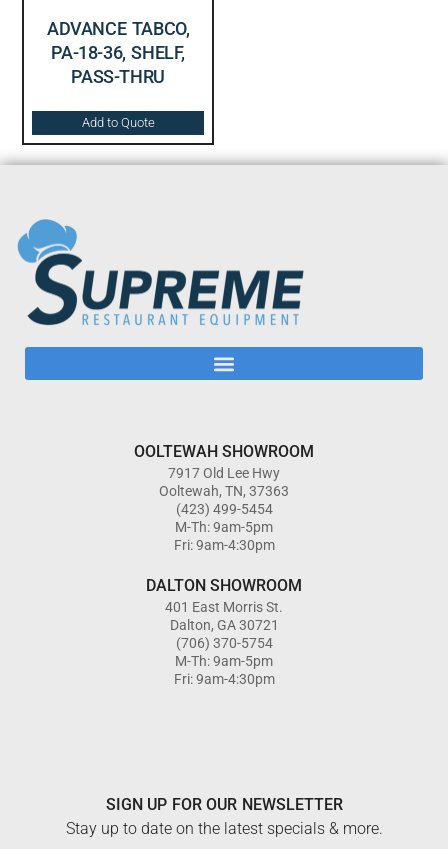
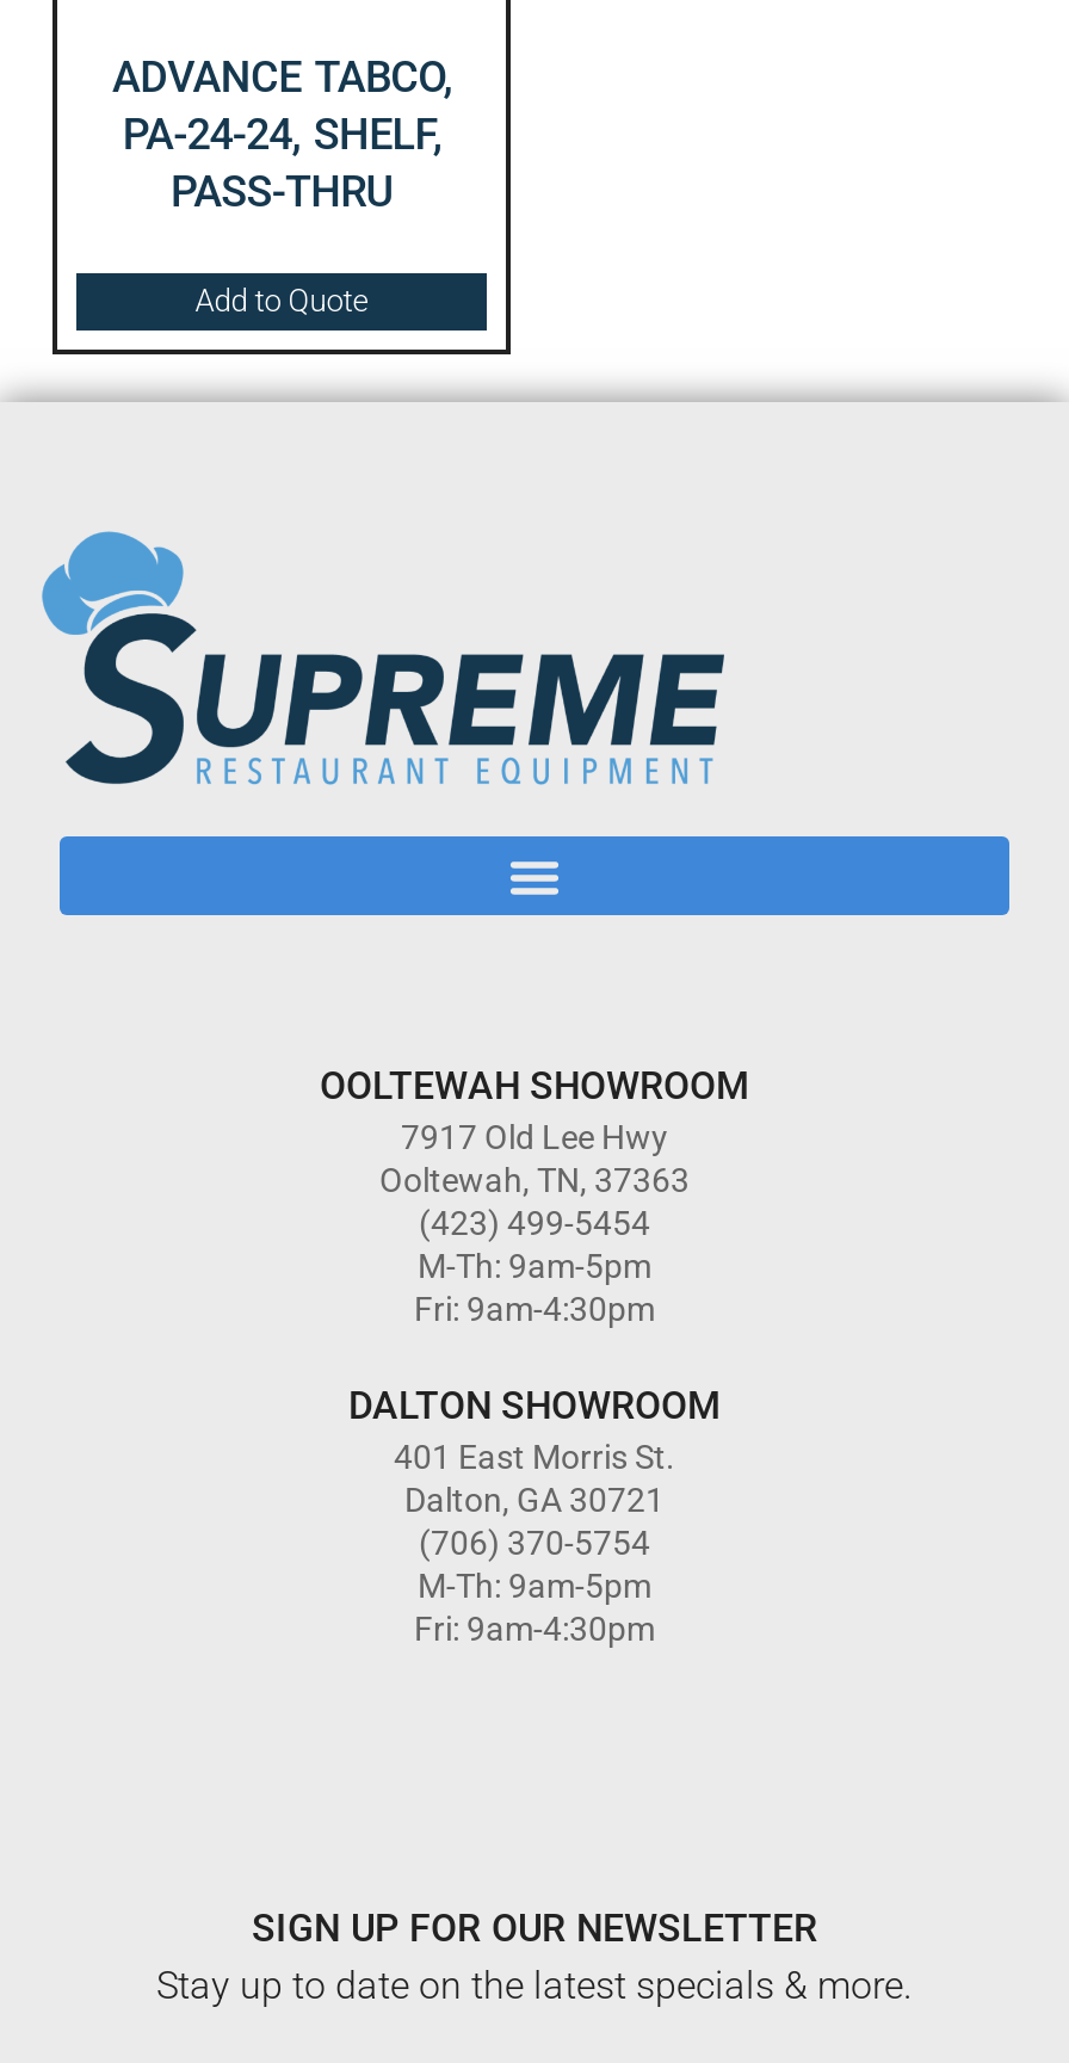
- PA-18-36, SHELF,
+ PA-24-24, SHELF,
